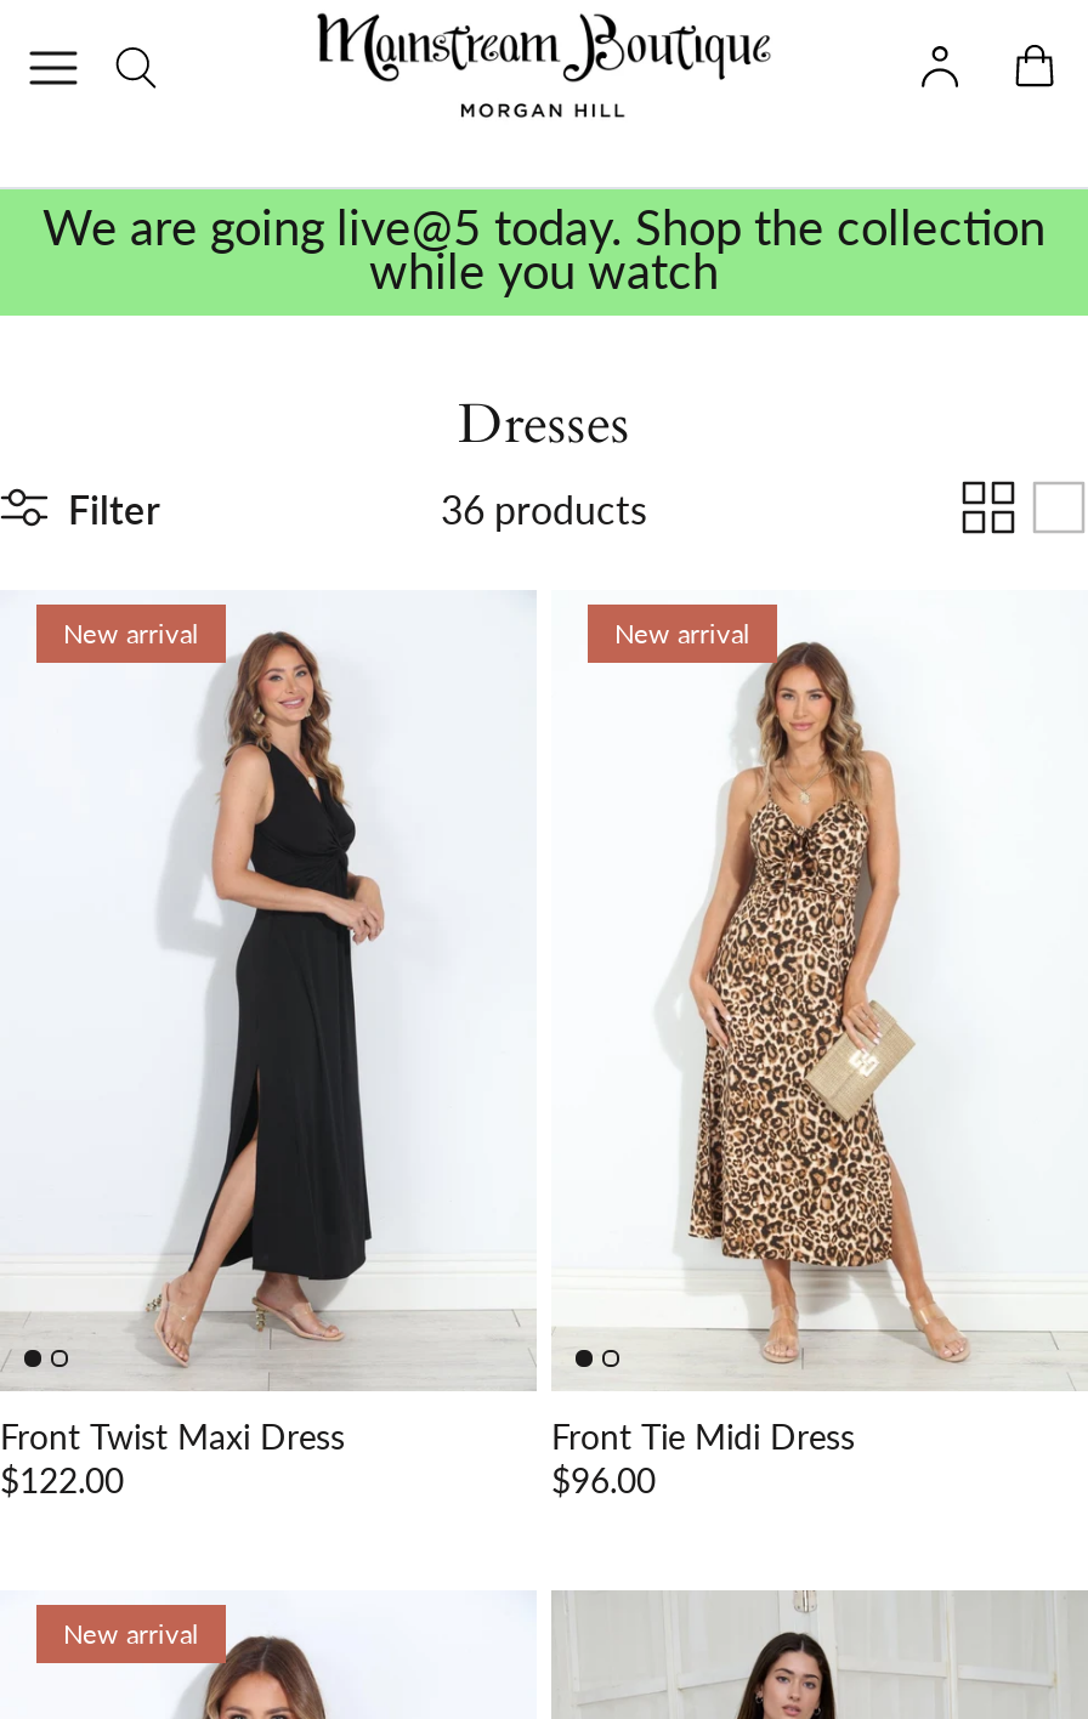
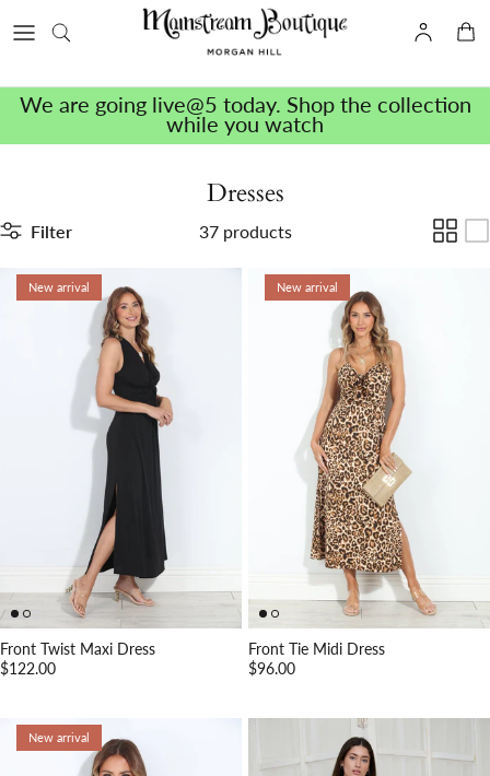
- 36 products
+ 37 products
